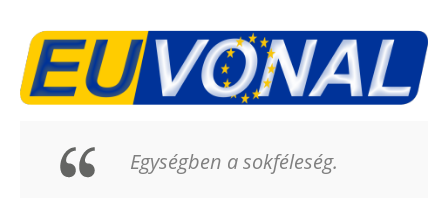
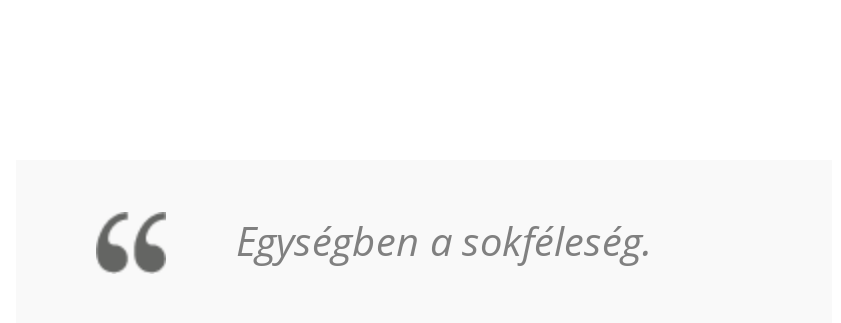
- [image]
